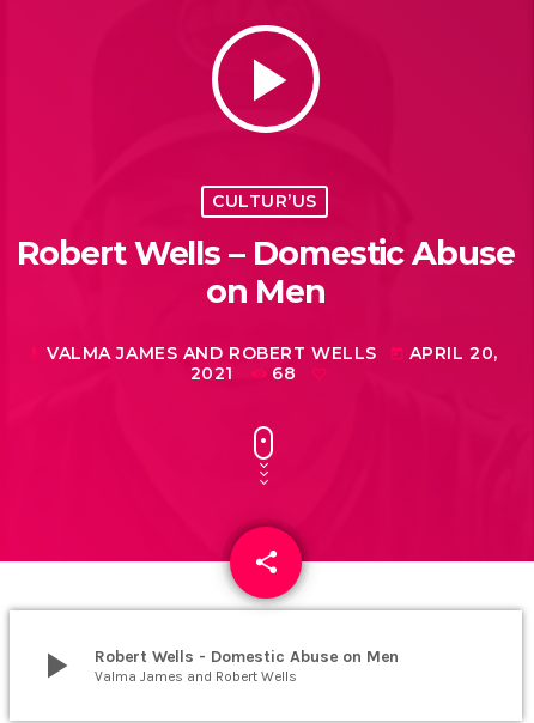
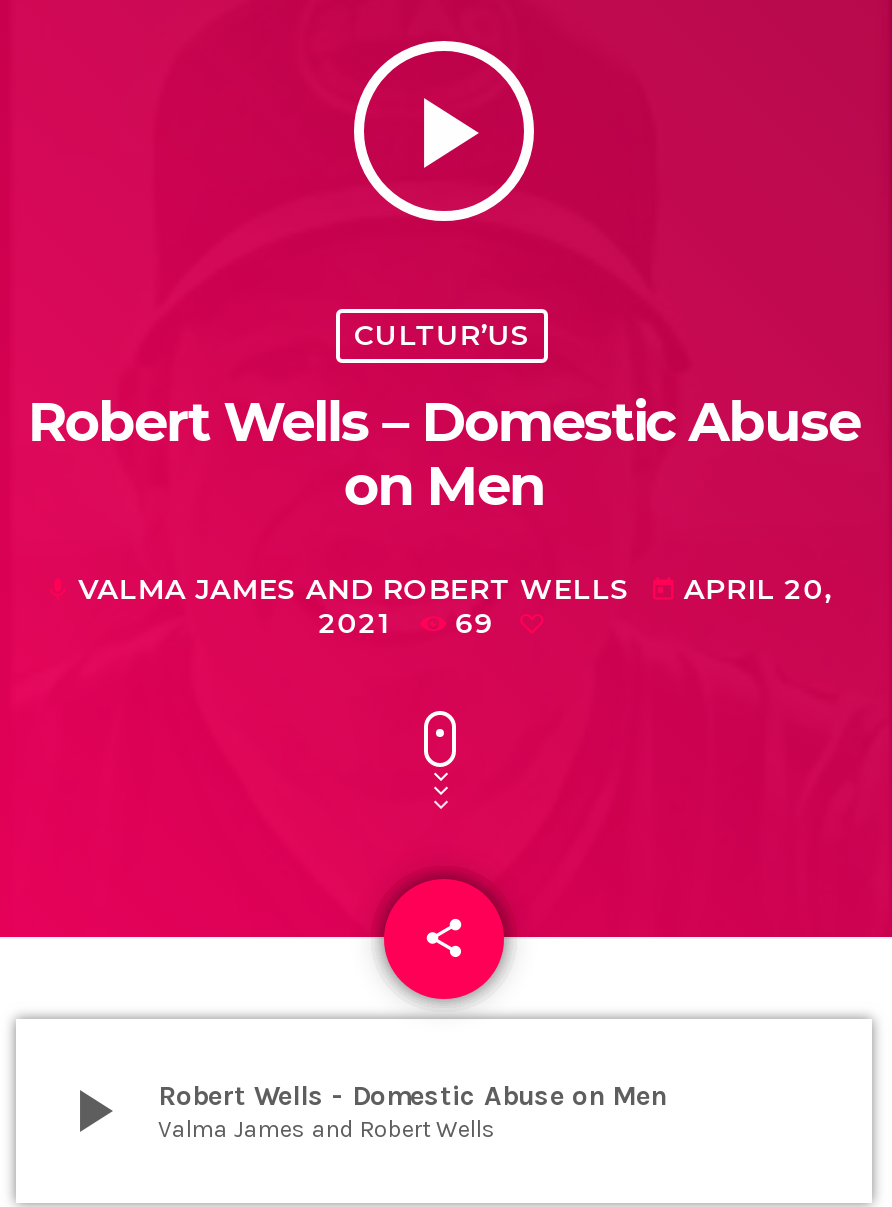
- 2021 68
+ 2021 69
